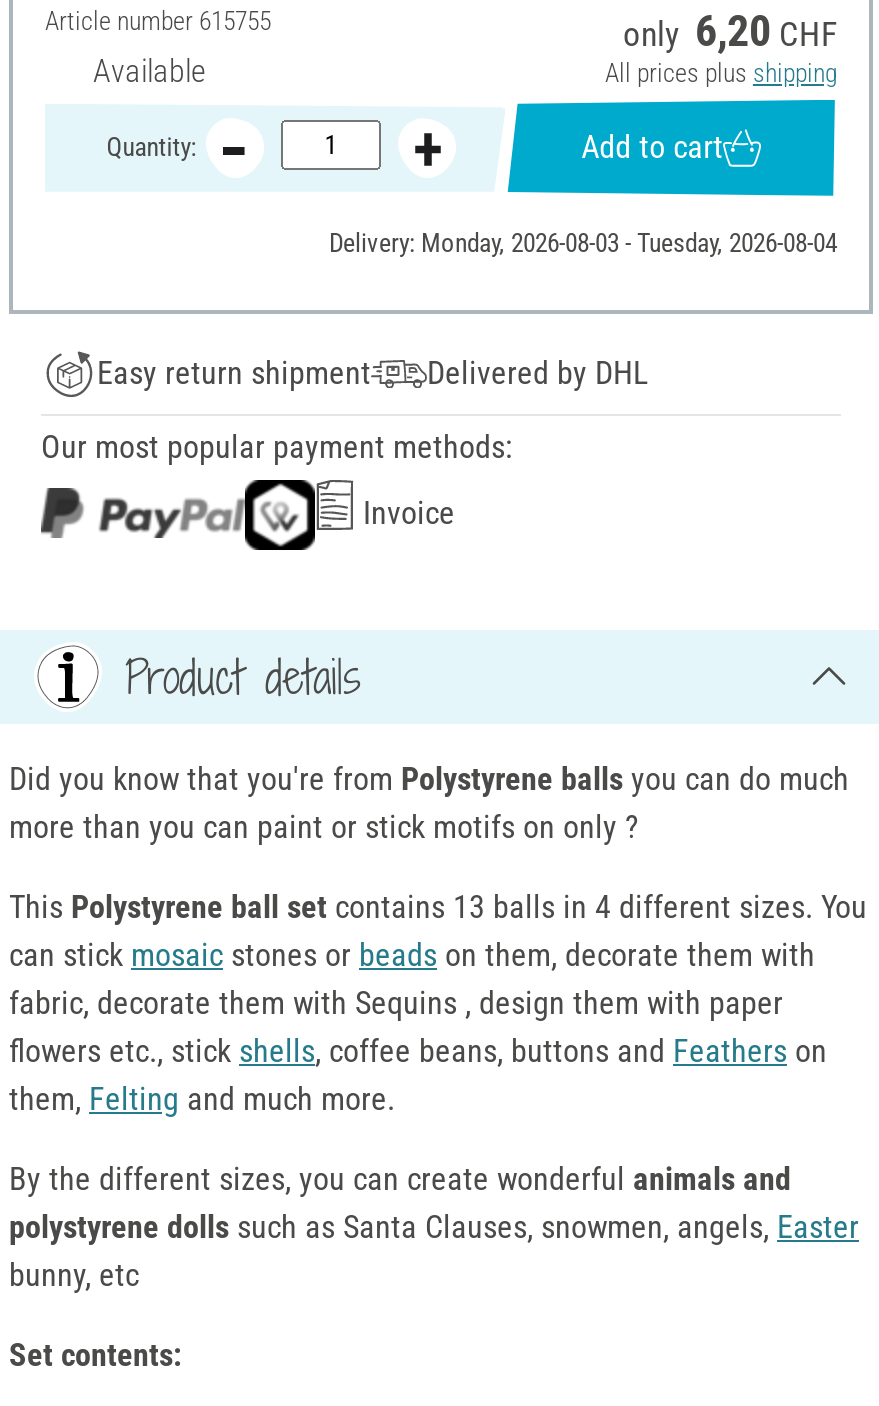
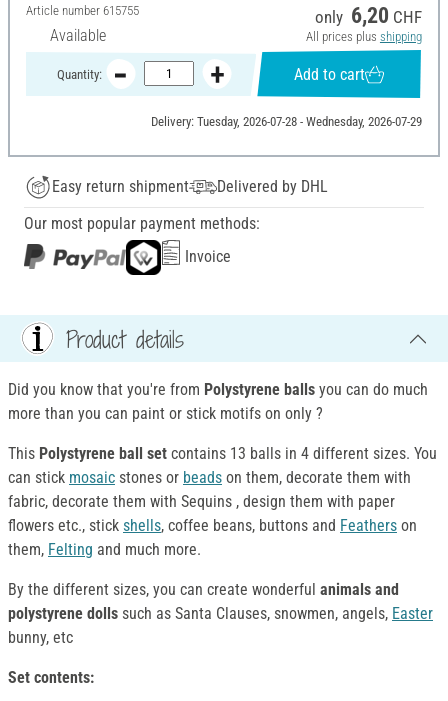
- Delivery: Monday, 2026-08-03 - Tuesday, 2026-08-04
+ Delivery: Tuesday, 2026-07-28 - Wednesday, 2026-07-29
